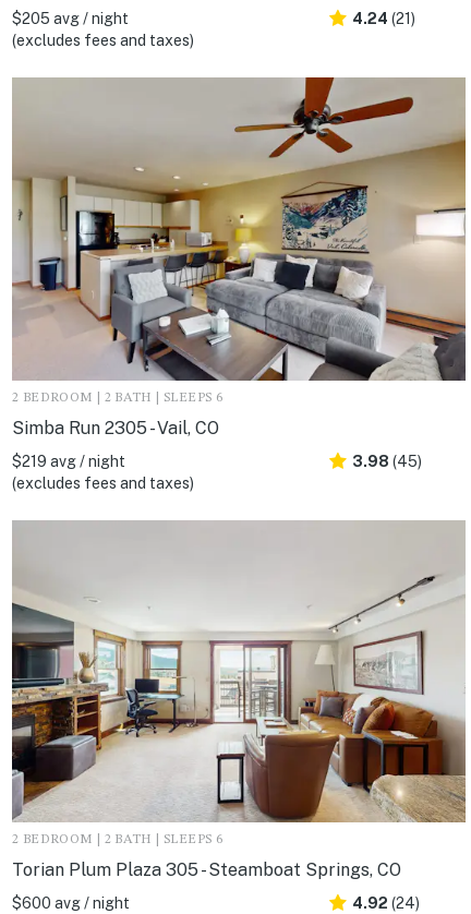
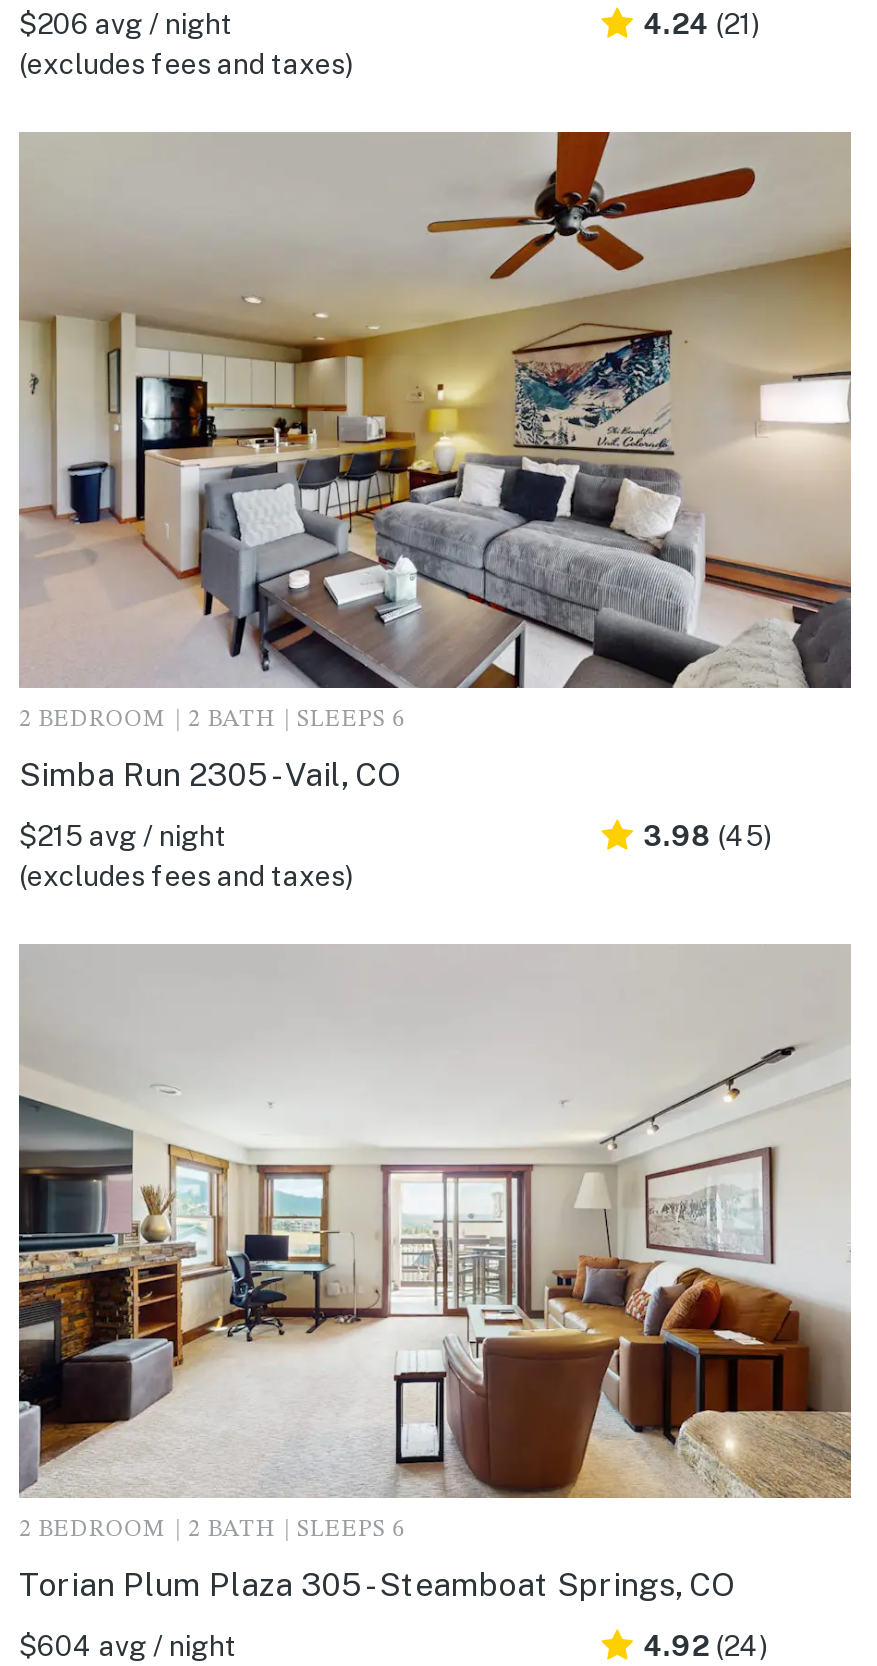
- $205 avg / night
+ $206 avg / night

- $219 avg / night
+ $215 avg / night

- $600 avg / night
+ $604 avg / night
